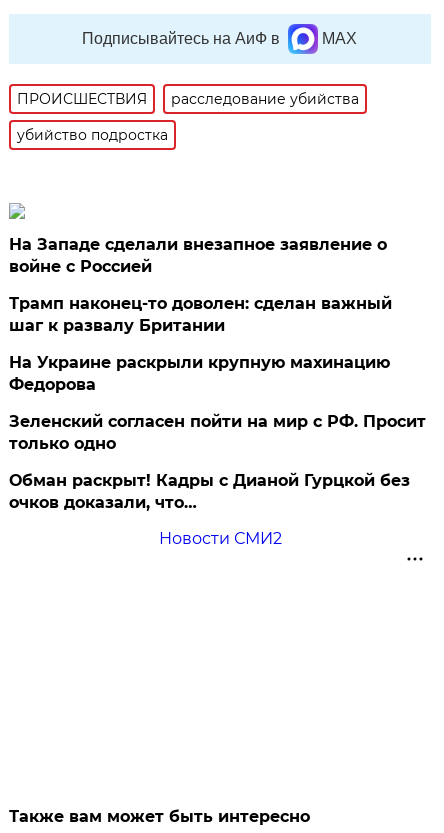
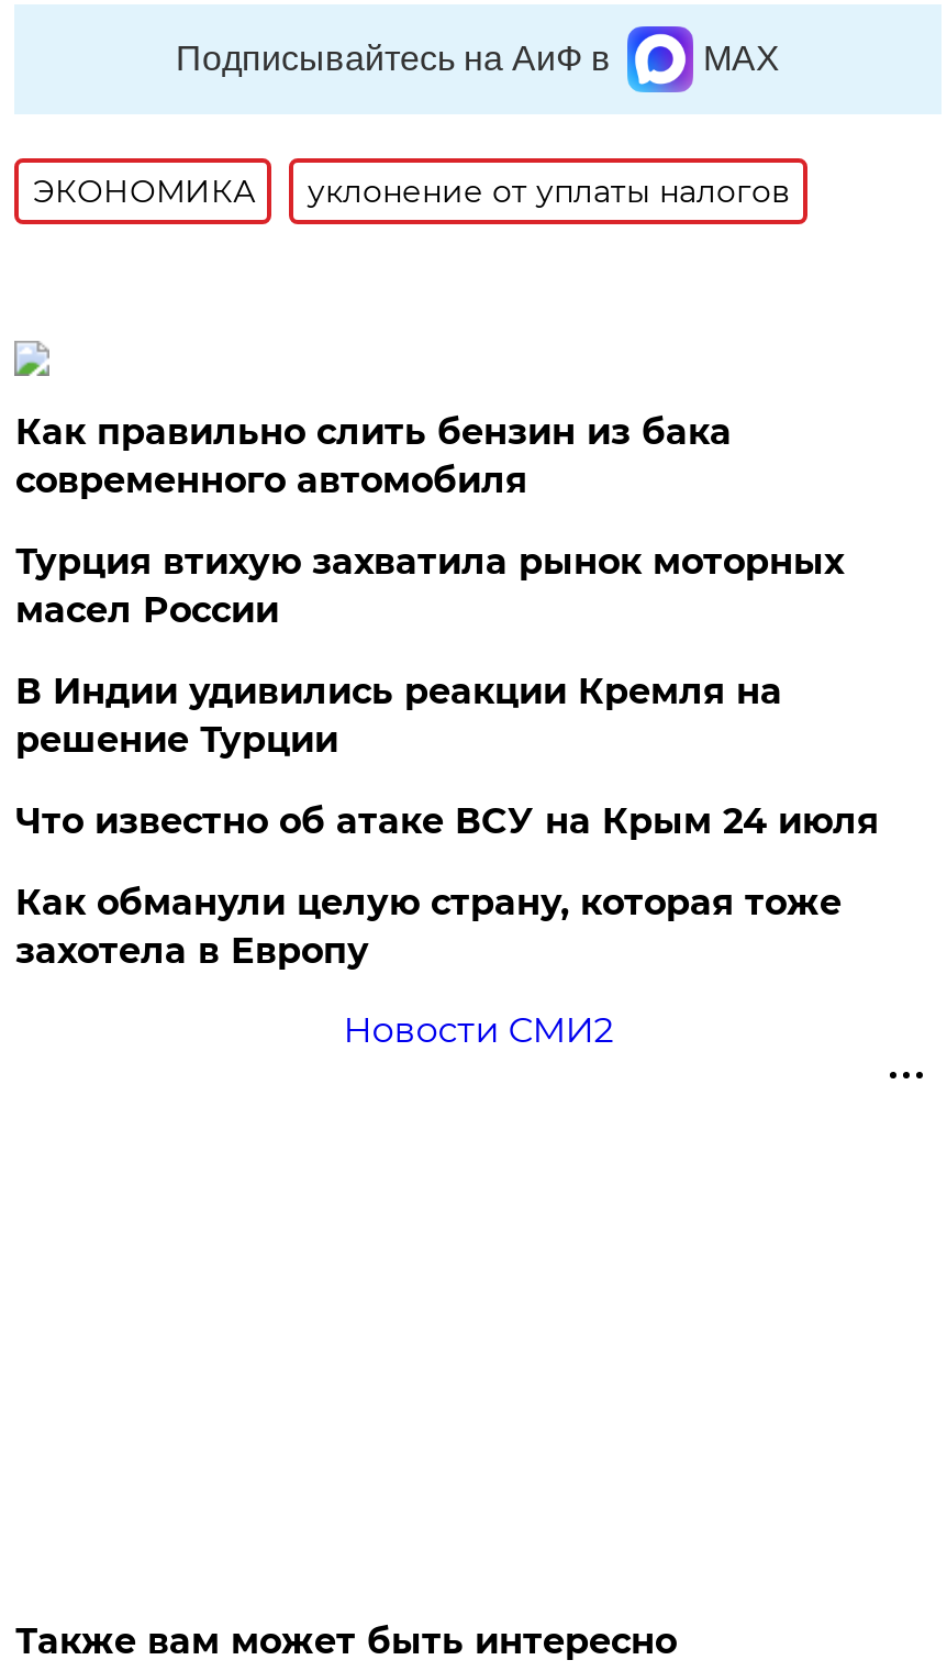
- ПРОИСШЕСТВИЯ
- расследование убийства
- убийство подростка
+ ЭКОНОМИКА
+ уклонение от уплаты налогов

- На Западе сделали внезапное заявление о
- войне с Россией
- Трамп наконец-то доволен: сделан важный
- шаг к развалу Британии
- На Украине раскрыли крупную махинацию
- Федорова
- Зеленский согласен пойти на мир с РФ. Просит
- только одно
- Обман раскрыт! Кадры с Дианой Гурцкой без
- очков доказали, что…
+ Как правильно слить бензин из бака
+ современного автомобиля
+ Турция втихую захватила рынок моторных
+ масел России
+ В Индии удивились реакции Кремля на
+ решение Турции
+ Что известно об атаке ВСУ на Крым 24 июля
+ Как обманули целую страну, которая тоже
+ захотела в Европу
